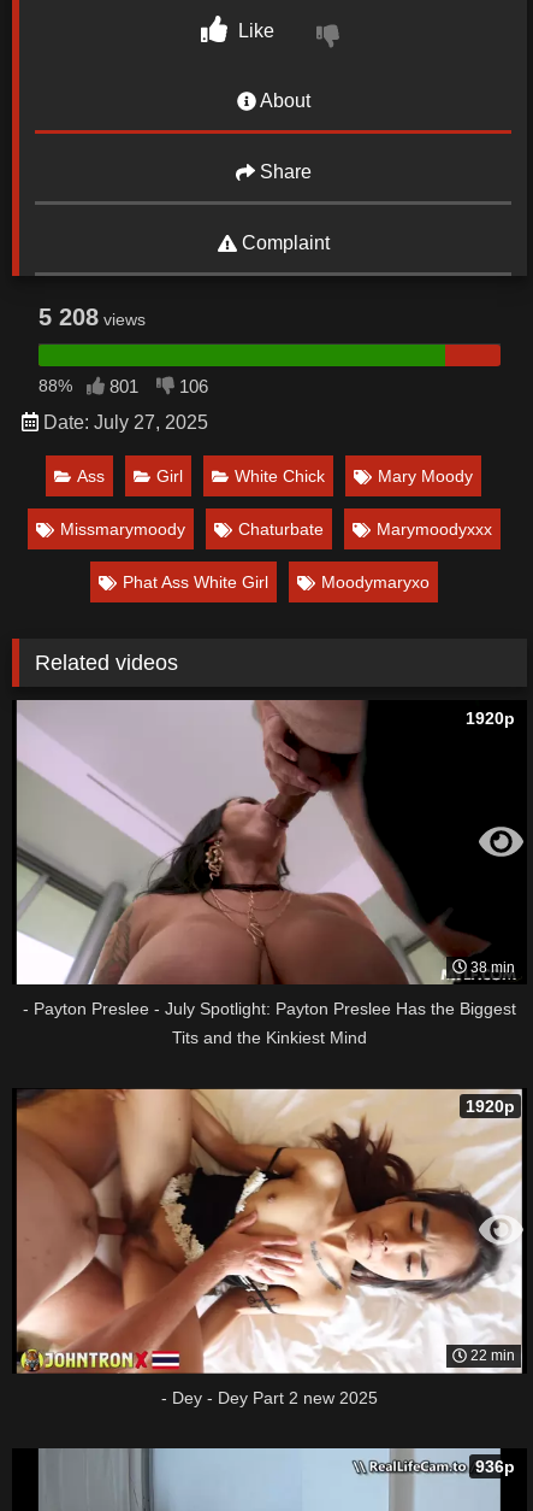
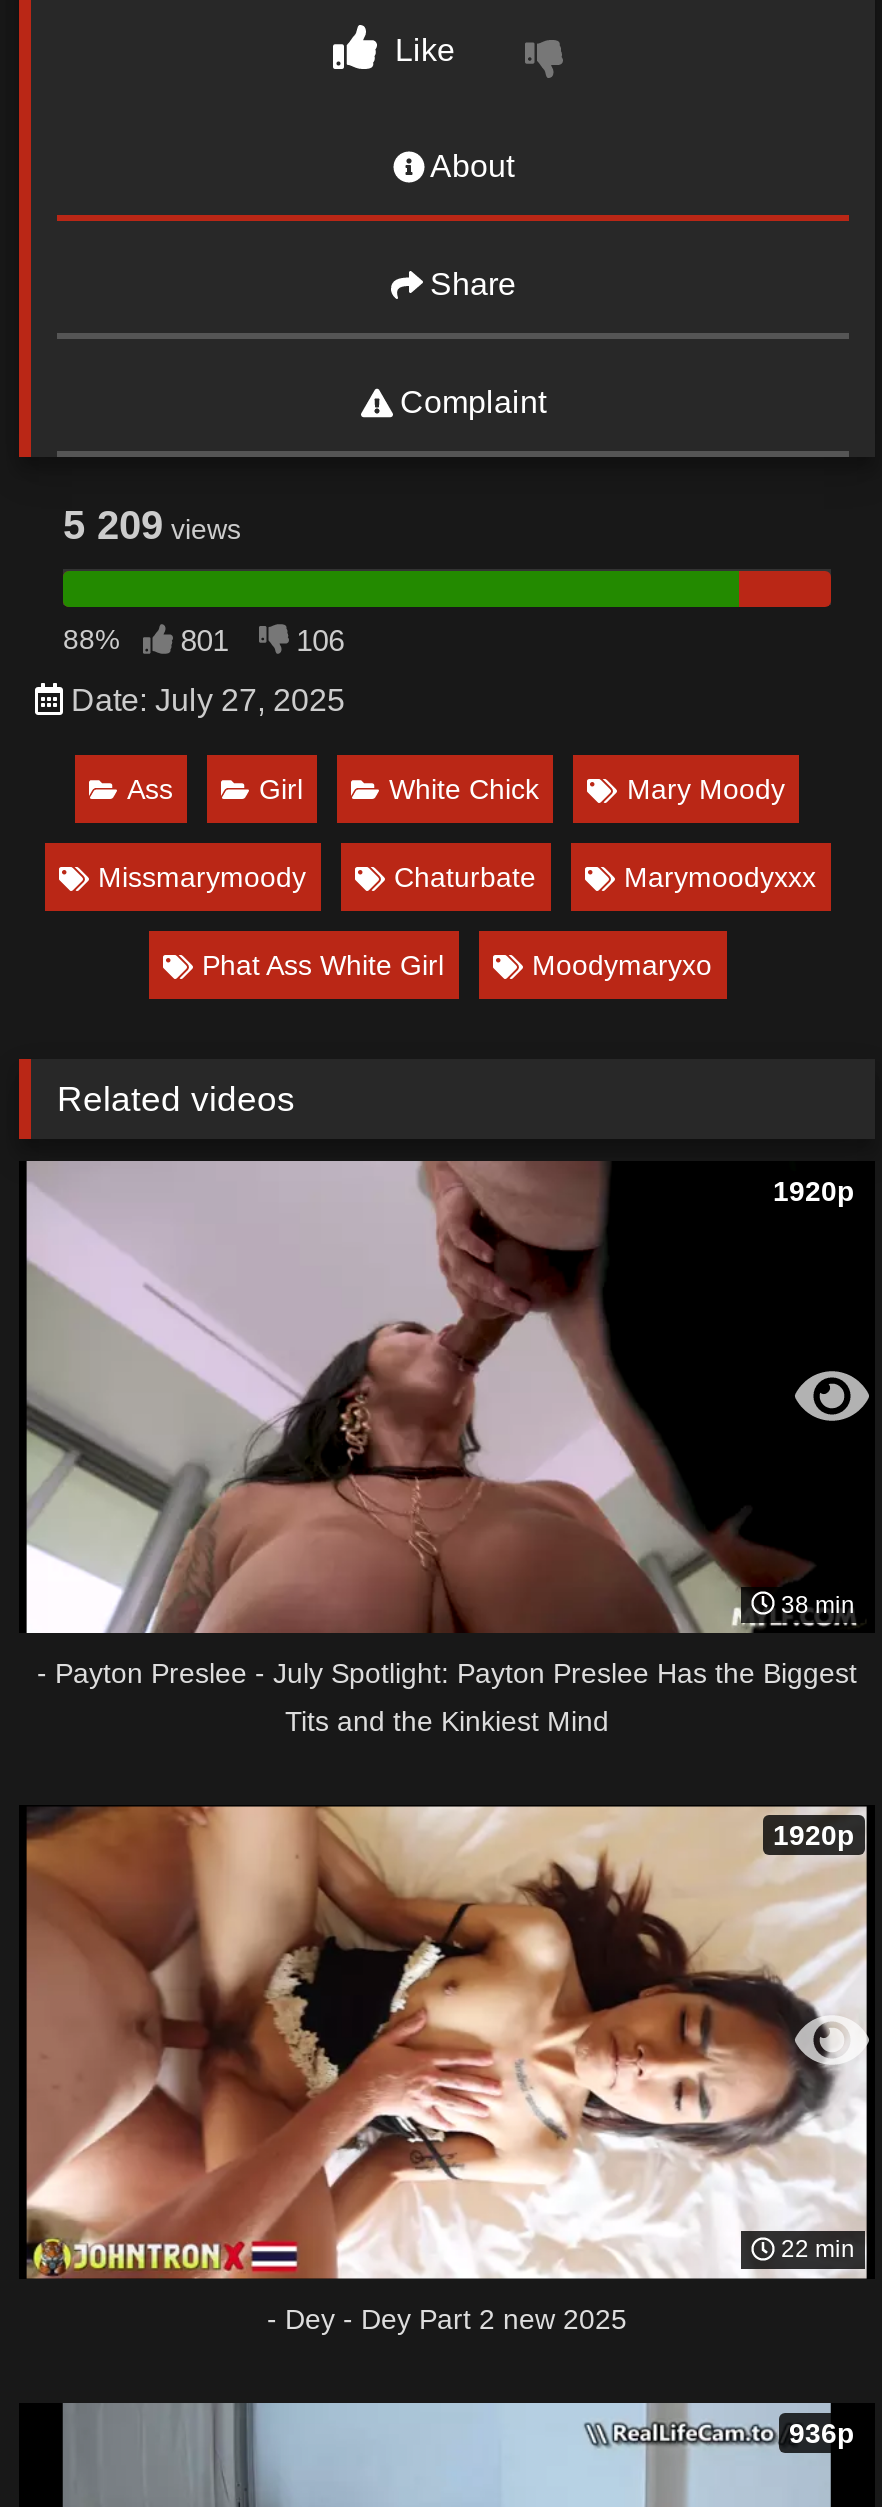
- 5 208 views
+ 5 209 views
